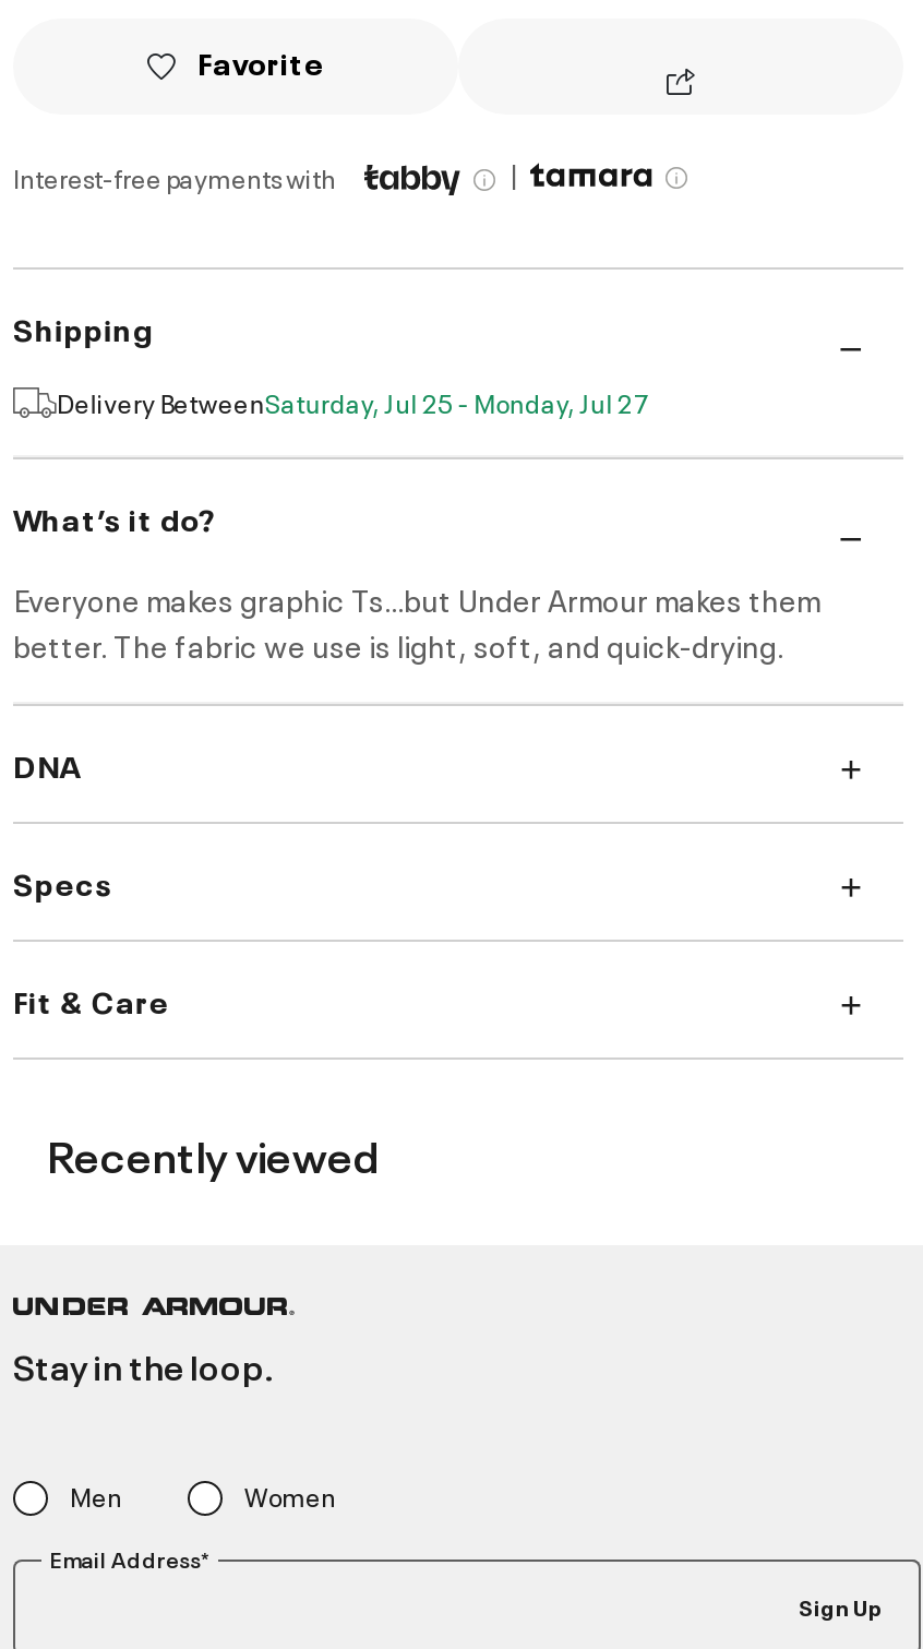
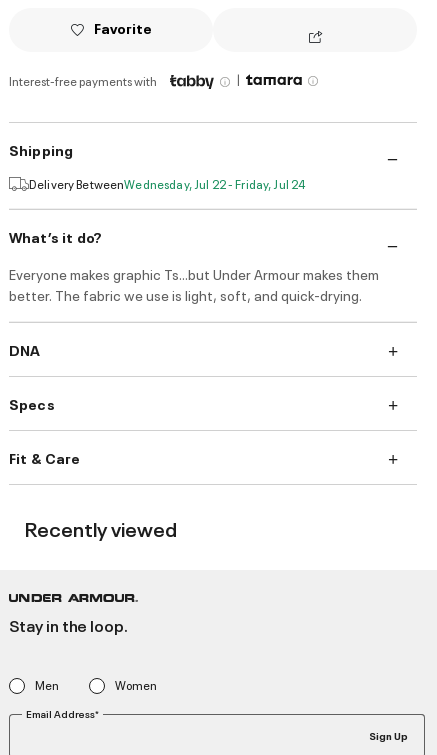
- Delivery BetweenSaturday, Jul 25 - Monday, Jul 27
+ Delivery BetweenWednesday, Jul 22 - Friday, Jul 24
